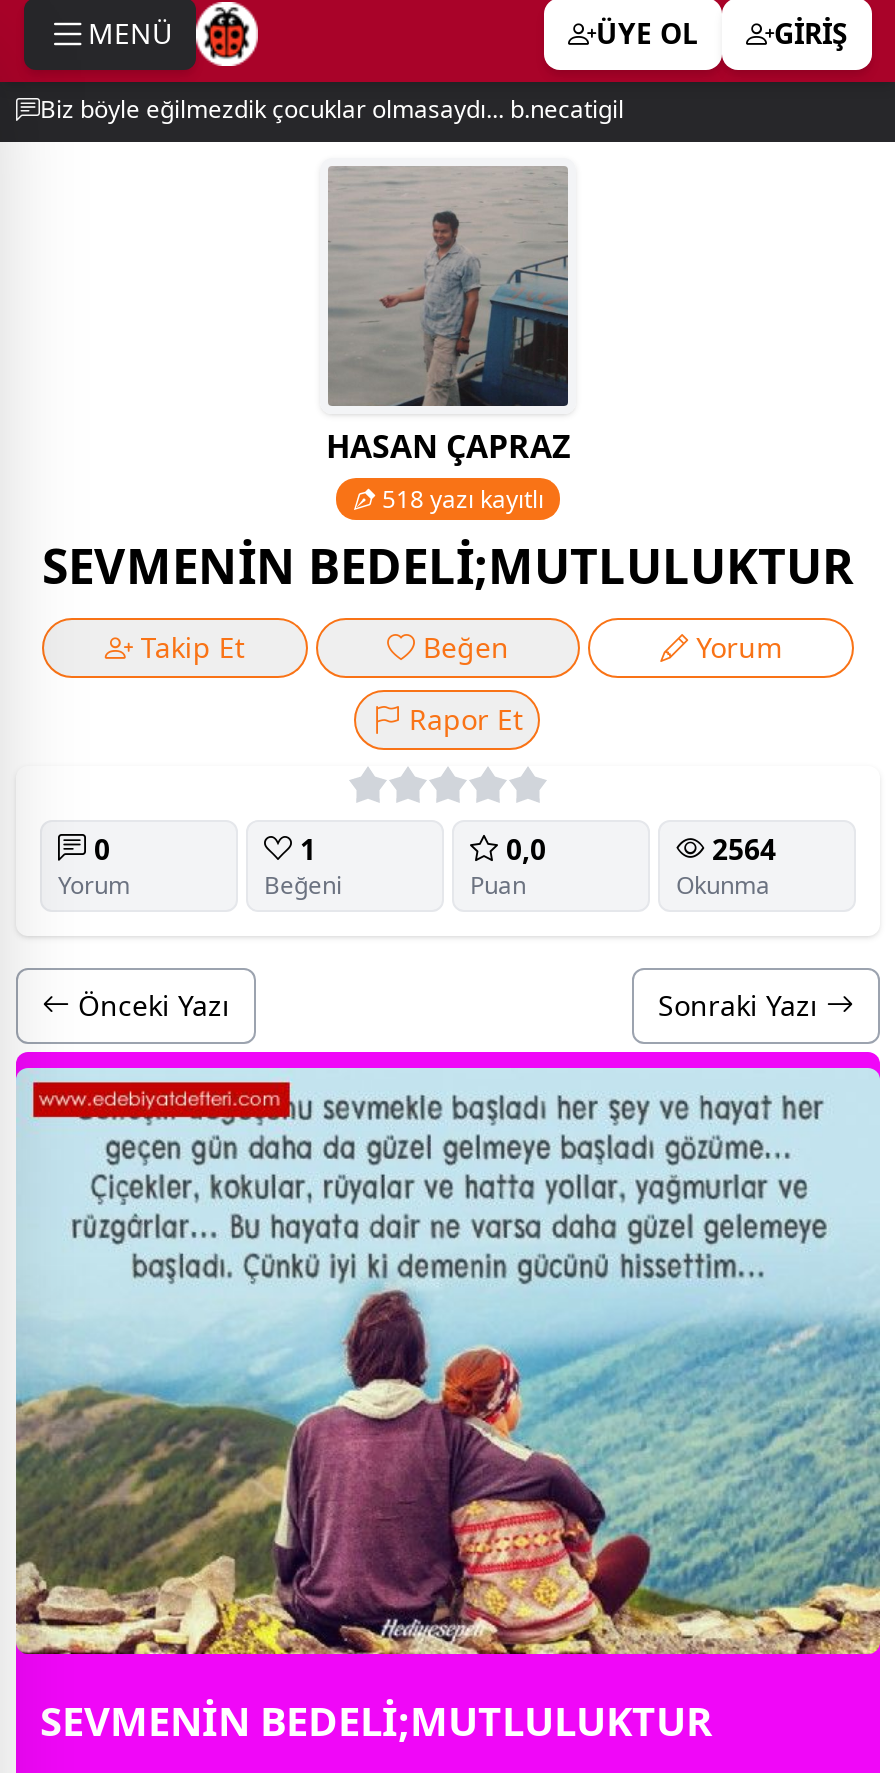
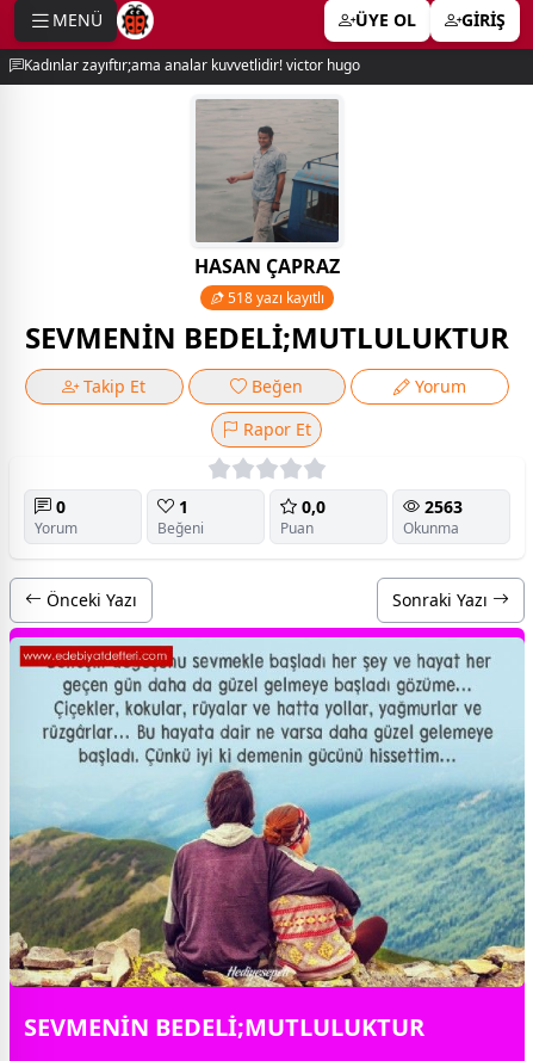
- Biz böyle eğilmezdik çocuklar olmasaydı... b.necatigil
+ Kadınlar zayıftır;ama analar kuvvetlidir! victor hugo

- 2564
+ 2563
